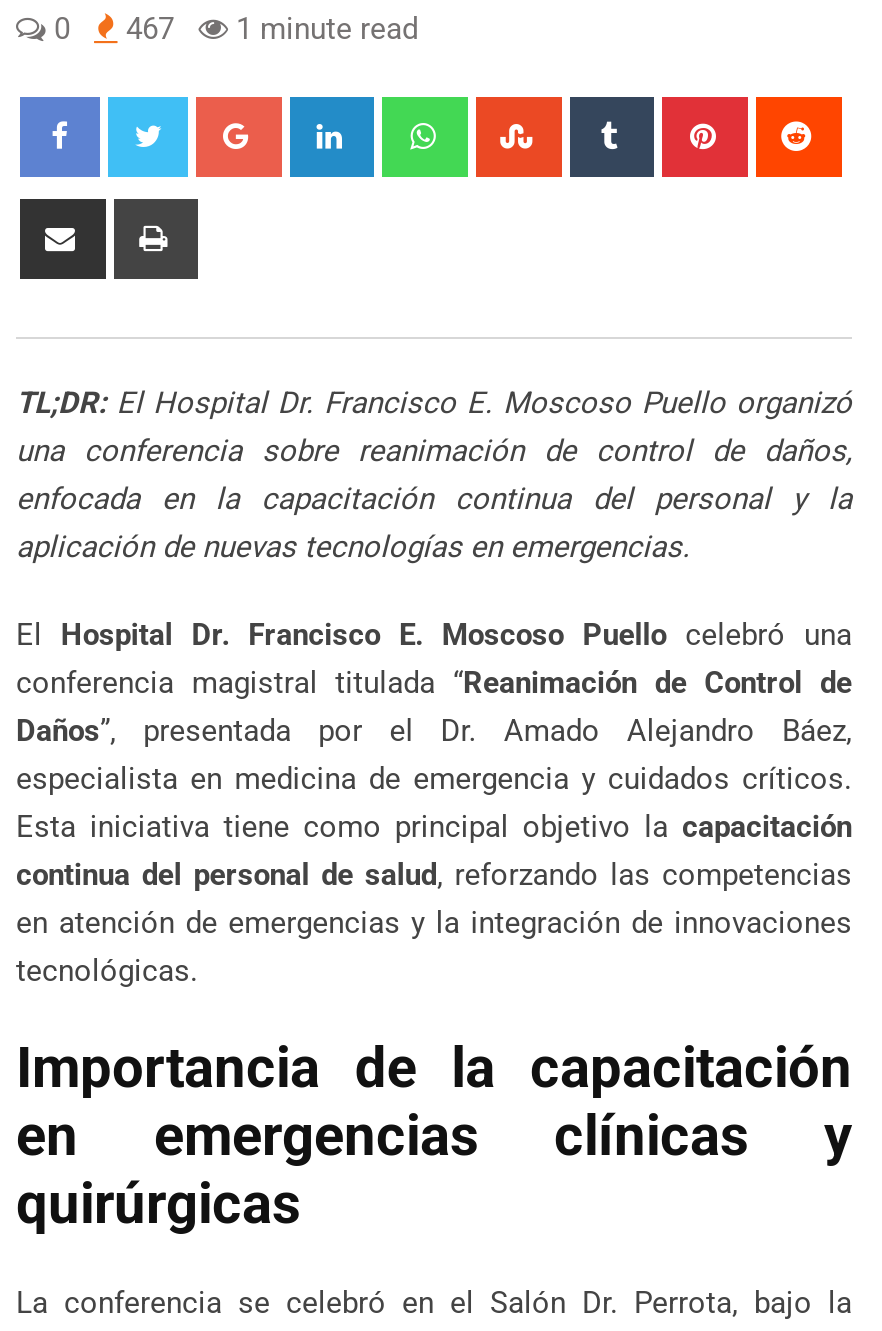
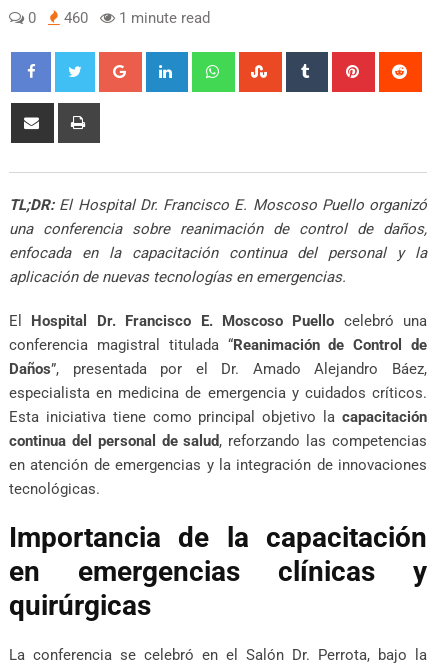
- 0 467 1 minute read
+ 0 460 1 minute read
